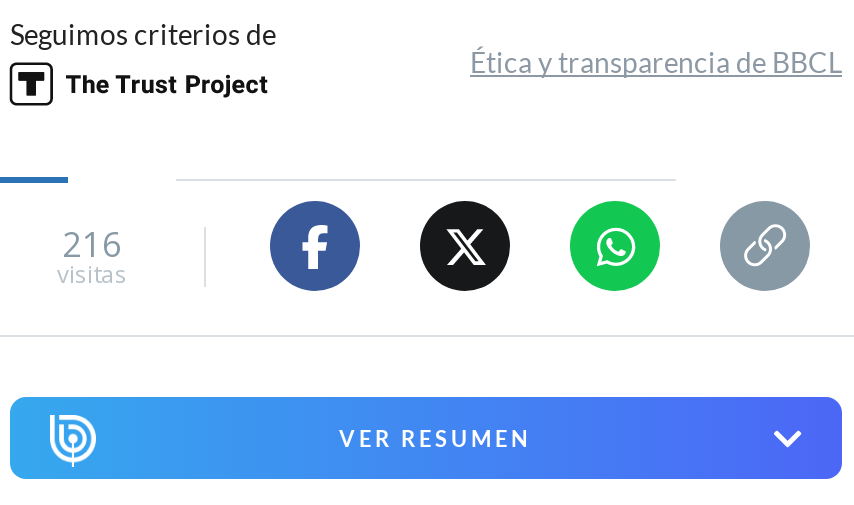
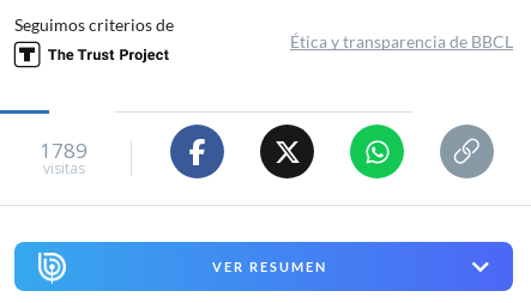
- 216
+ 1789
